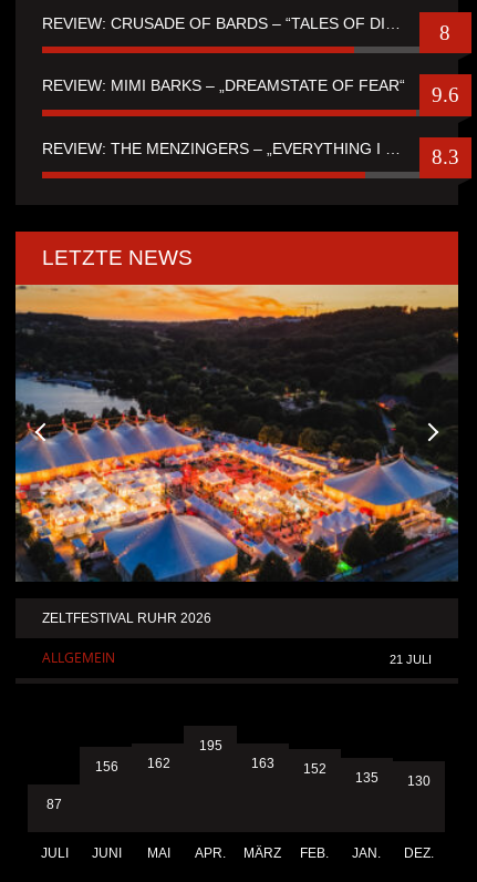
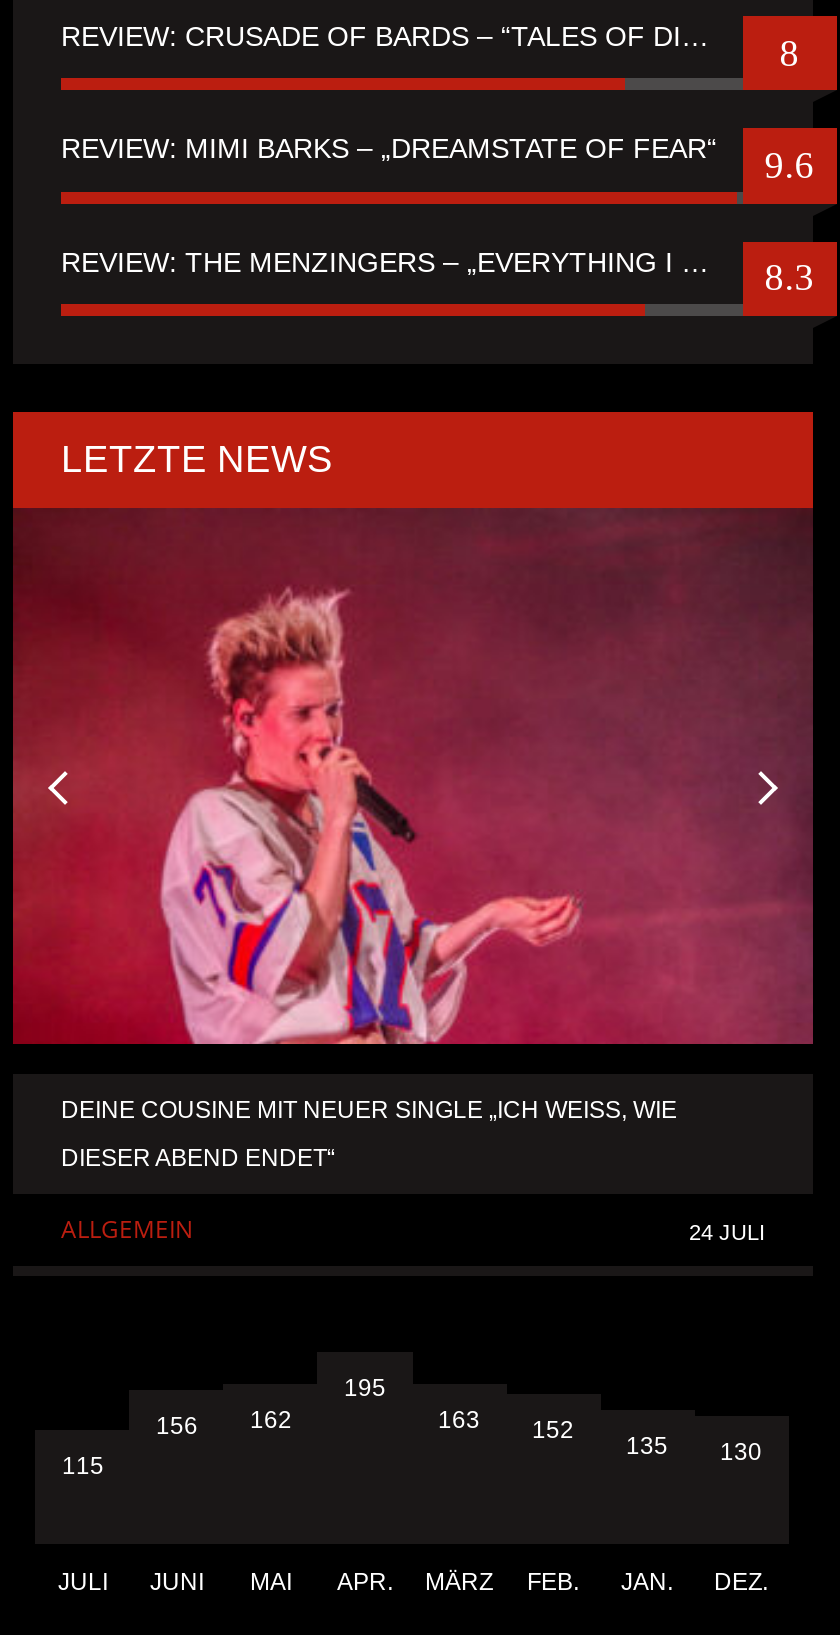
- [image]
- ZELTFESTIVAL RUHR 2026
+ [image]
+ DEINE COUSINE MIT NEUER SINGLE „ICH WEISS, WIE D
+ IESER ABEND ENDET“

- 21 JULI
+ 24 JULI

- 87
+ 115
